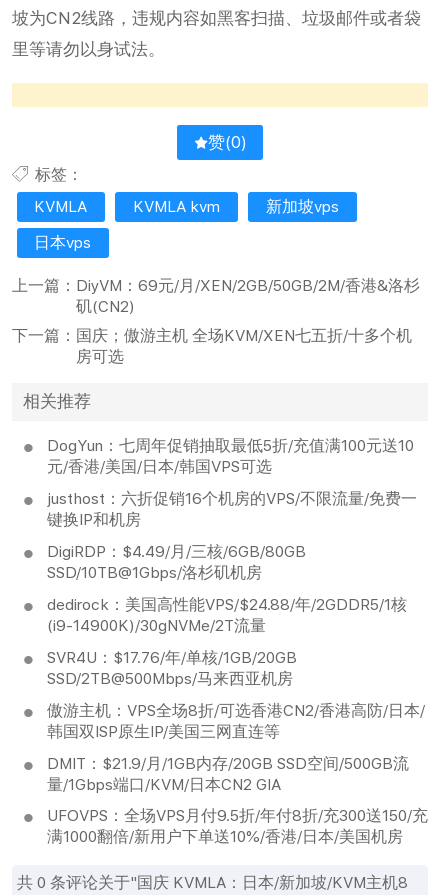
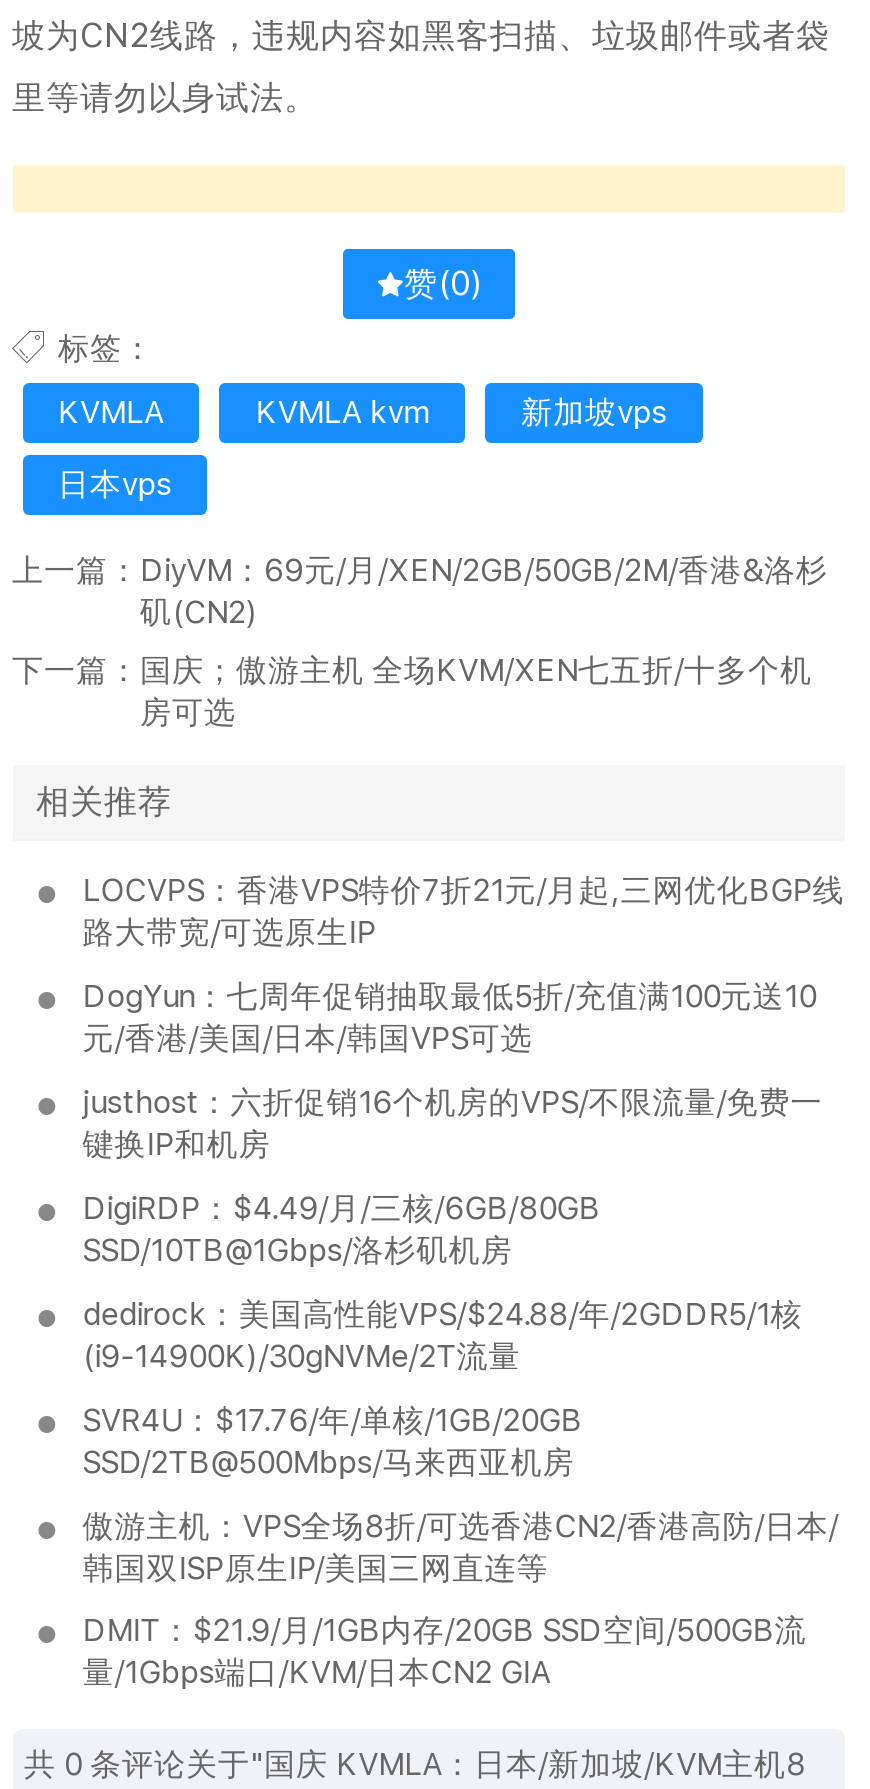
+ LOCVPS：香港VPS特价7折21元/月起,三网优化BGP线
+ 路大带宽/可选原生IP

moved down: DogYun：七周年促销抽取最低5折/充值满100元送10 | 元/香港/美国/日本/韩国VPS可选 | justhost：六折促销16个机房的VPS/不限流量/免费一 | ... | DMIT：$21.9/月/1GB内存/20GB SSD空间/500GB流 | 量/1Gbps端口/KVM/日本CN2 GIA

- UFOVPS：全场VPS月付9.5折/年付8折/充300送150/充
- 满1000翻倍/新用户下单送10%/香港/日本/美国机房
